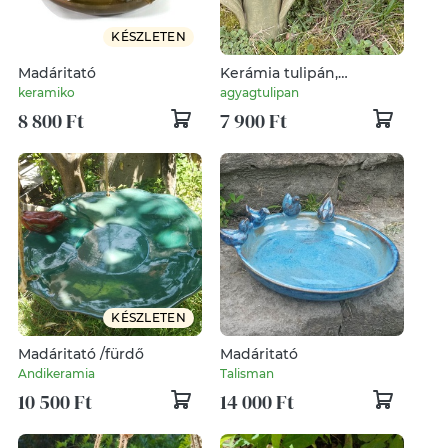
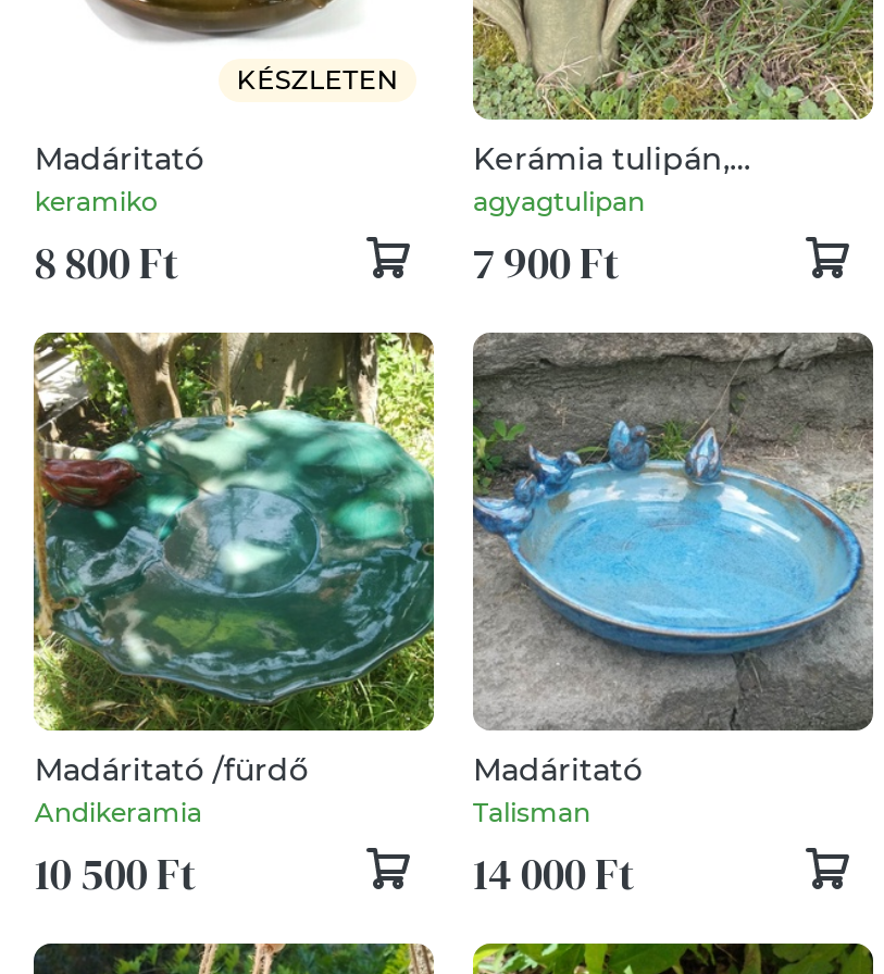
- KÉSZLETEN
